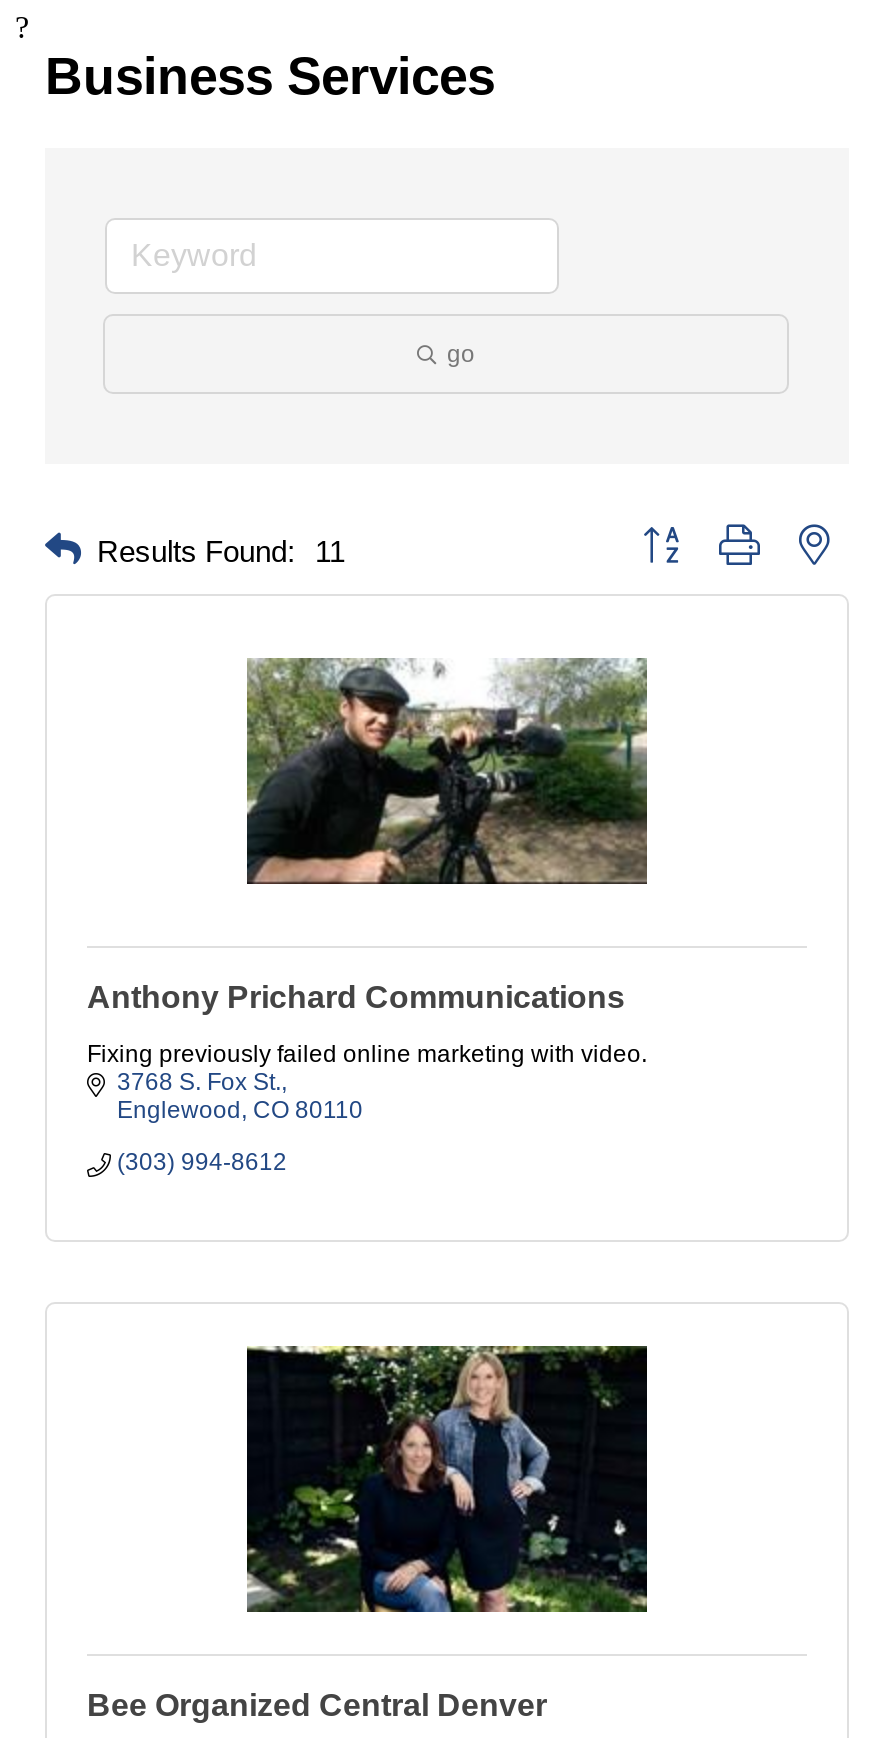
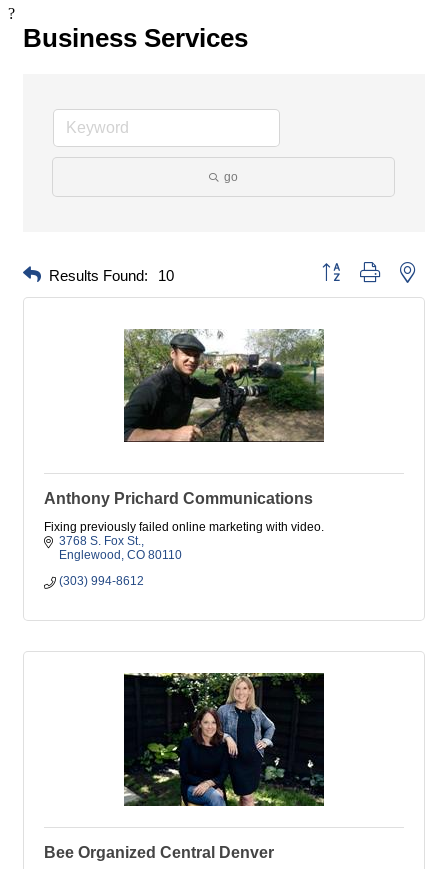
- Results Found: 11
+ Results Found: 10
